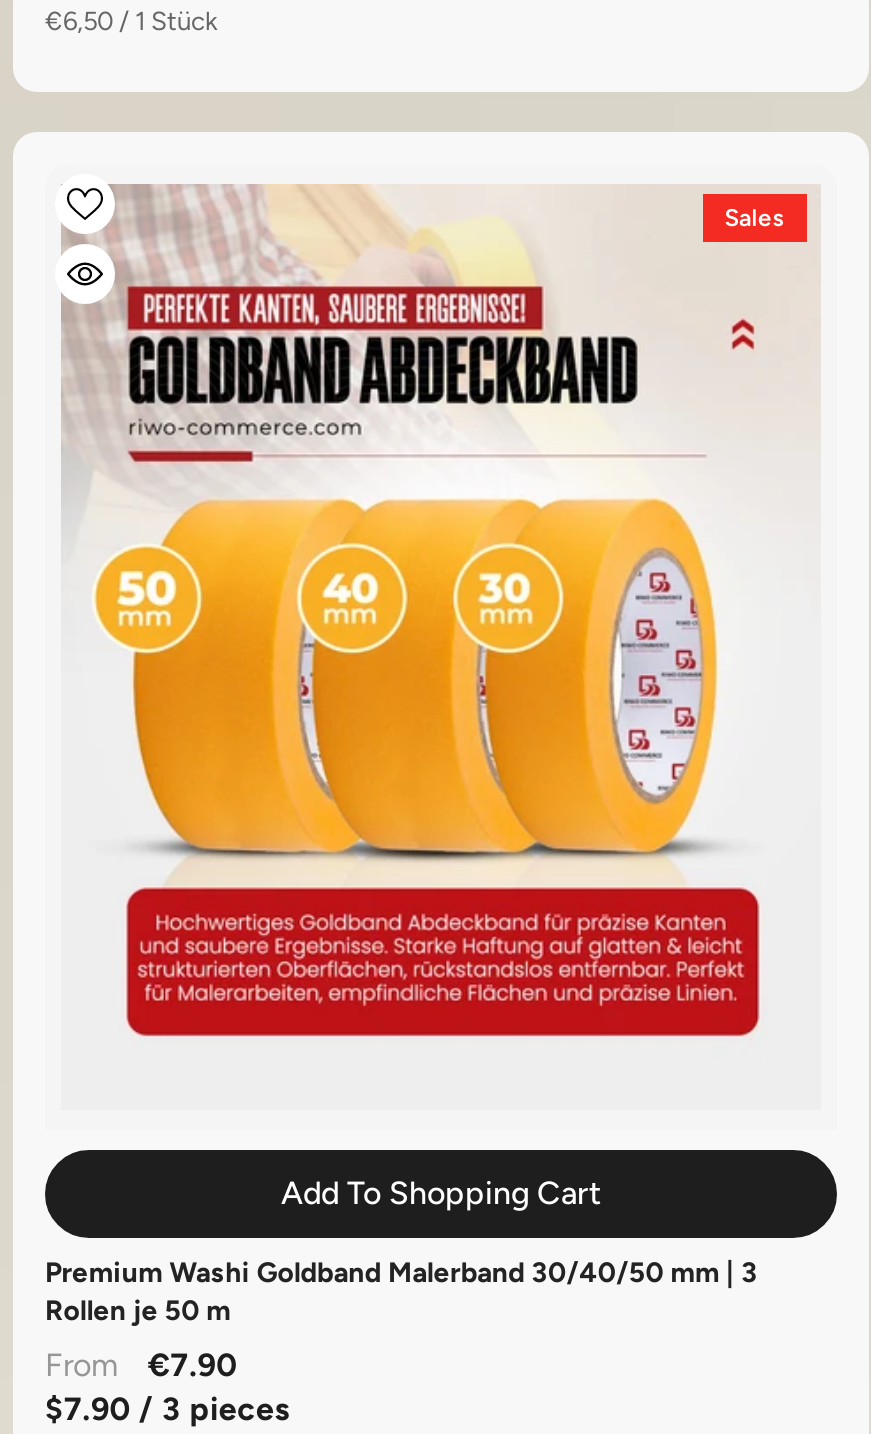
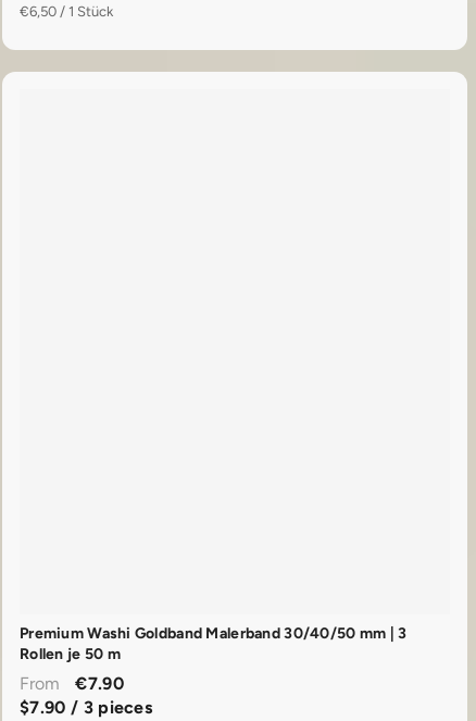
- [image]
- Sales

- Add To Shopping Cart
